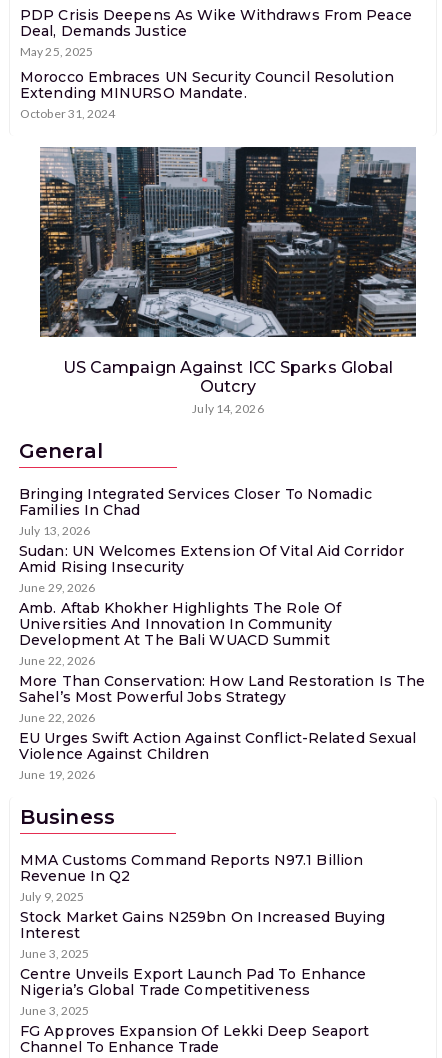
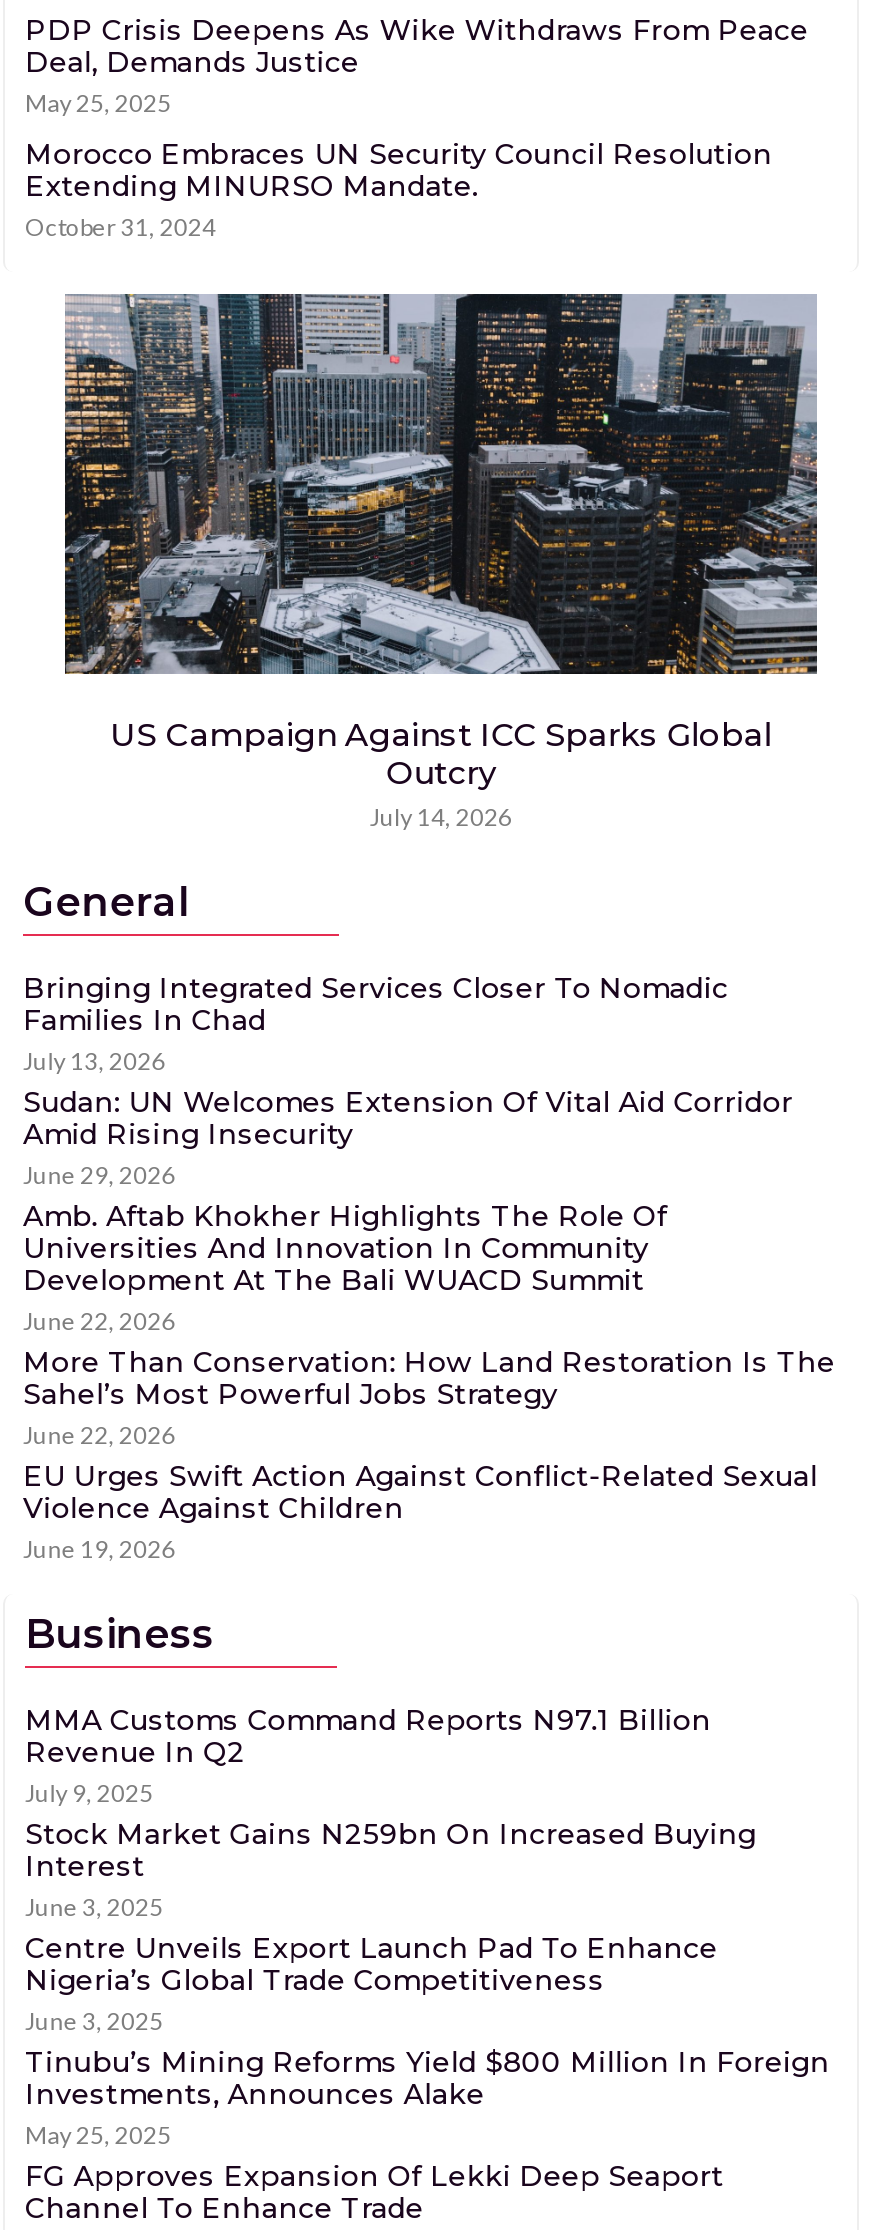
+ Tinubu’s Mining Reforms Yield $800 Million In Foreign
+ Investments, Announces Alake
+ May 25, 2025
